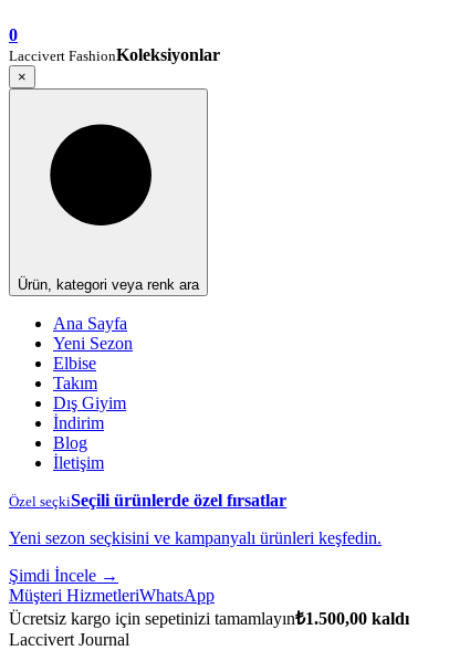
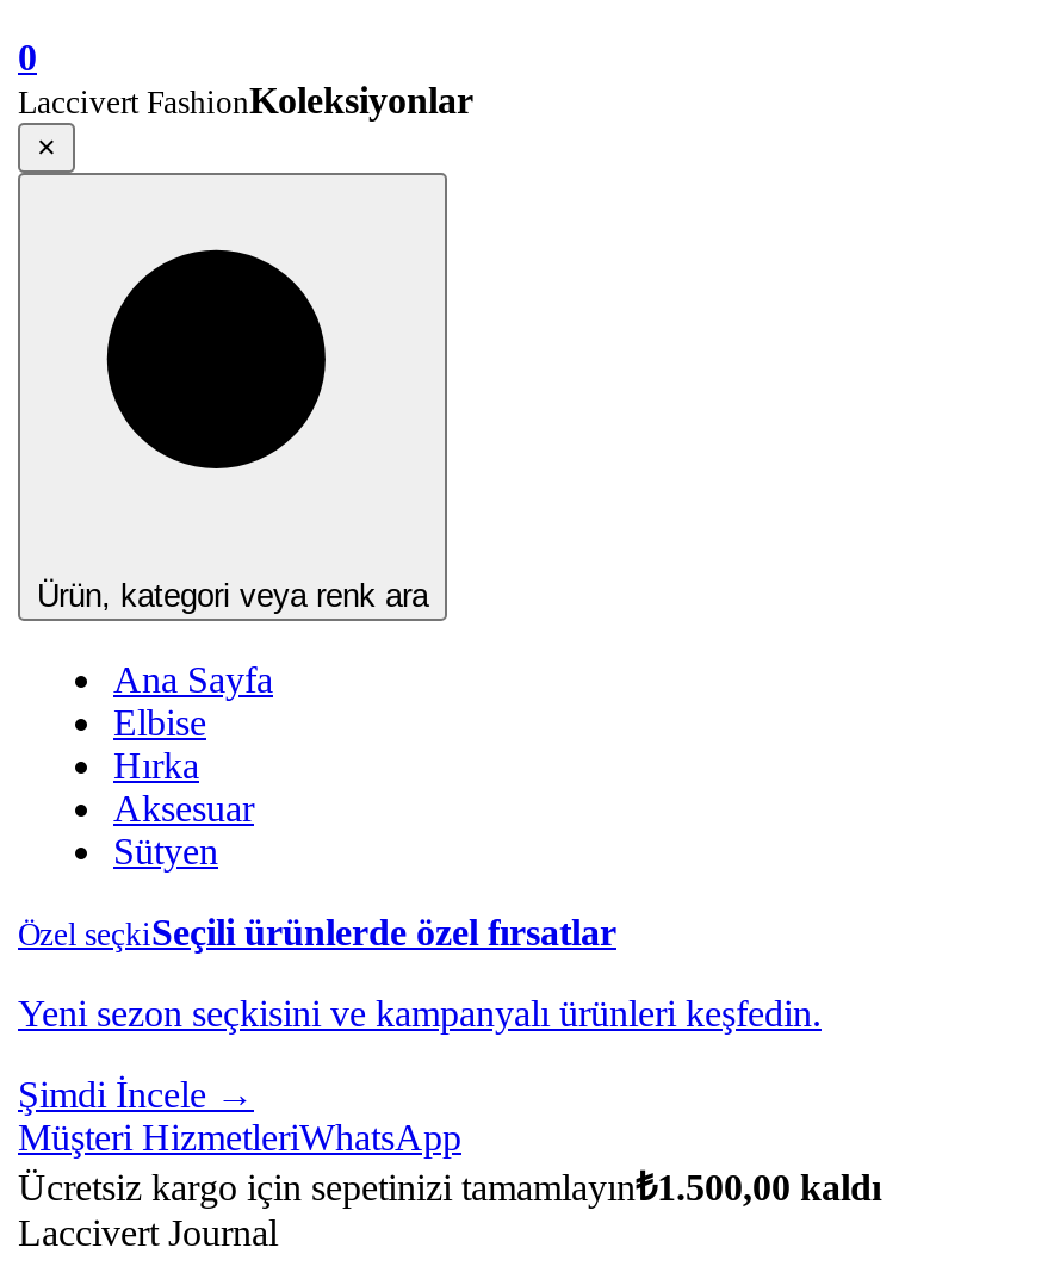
- Yeni Sezon

- Takım
- Dış Giyim
- İndirim
- Blog
- İletişim
+ Hırka
+ Aksesuar
+ Sütyen
